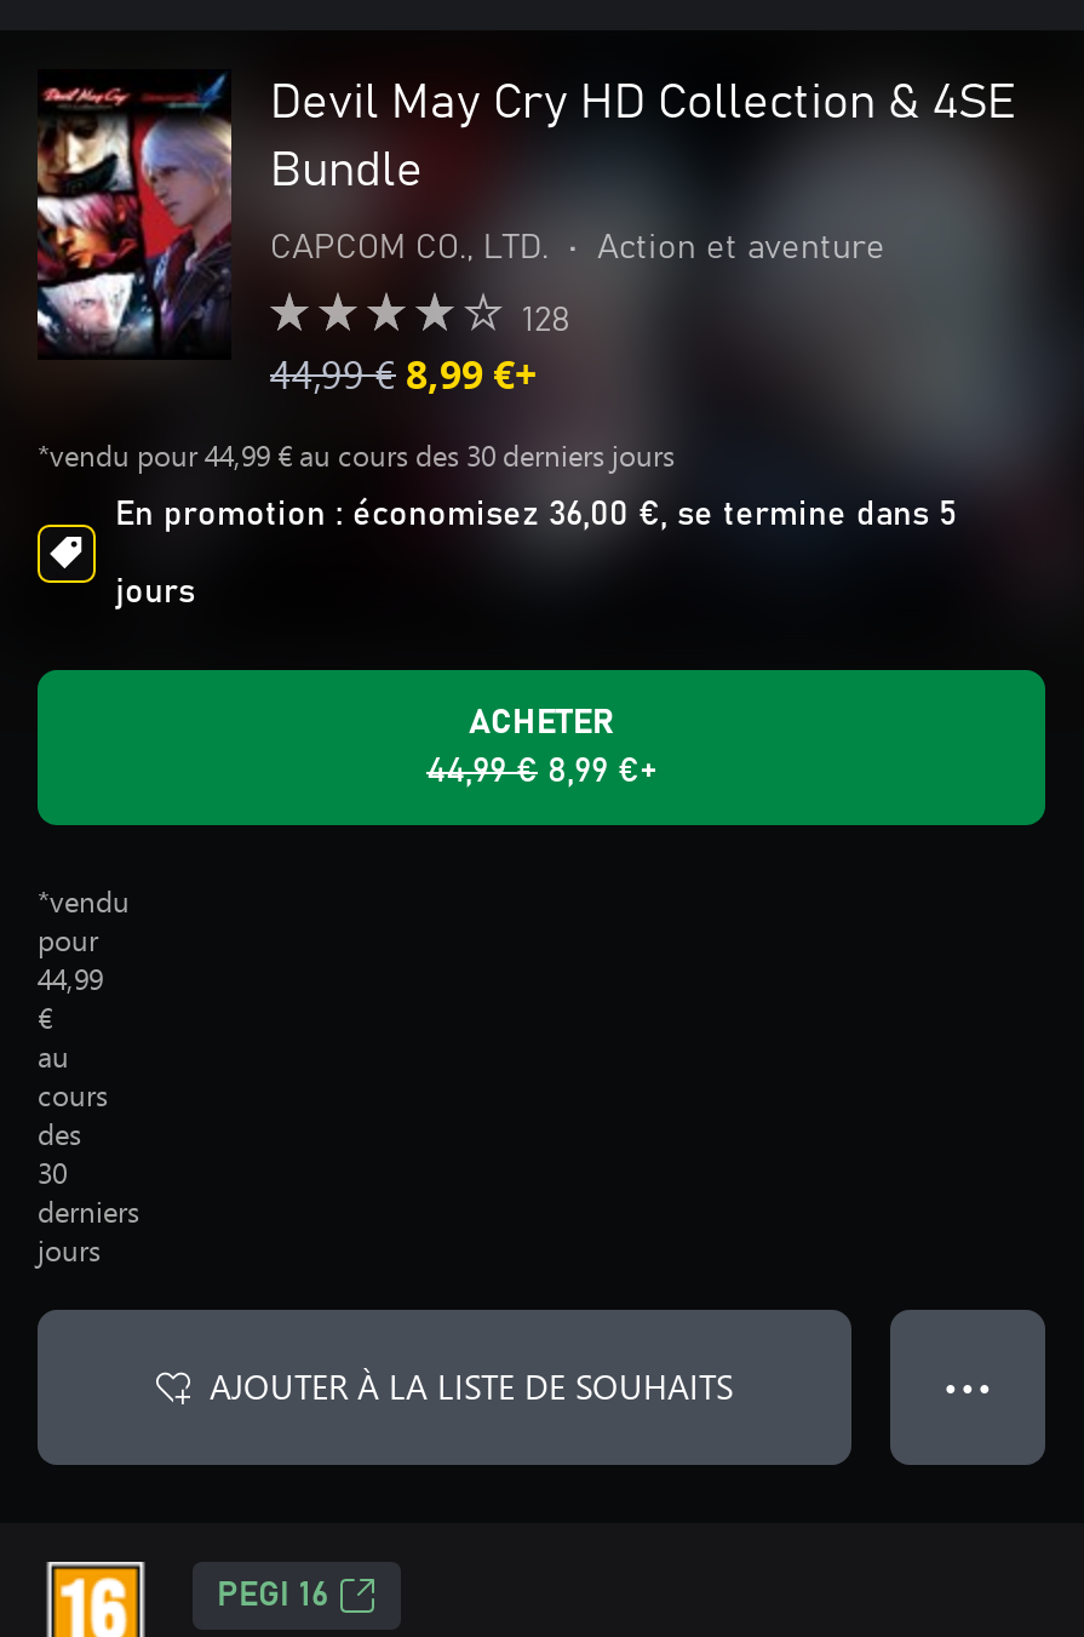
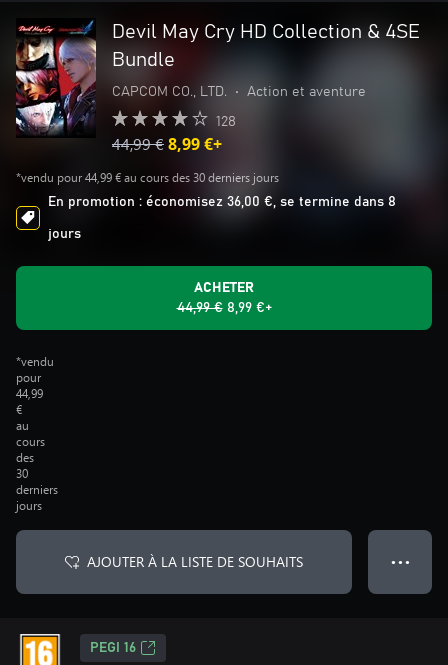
- En promotion : économisez 36,00 €, se termine dans 5
+ En promotion : économisez 36,00 €, se termine dans 8
